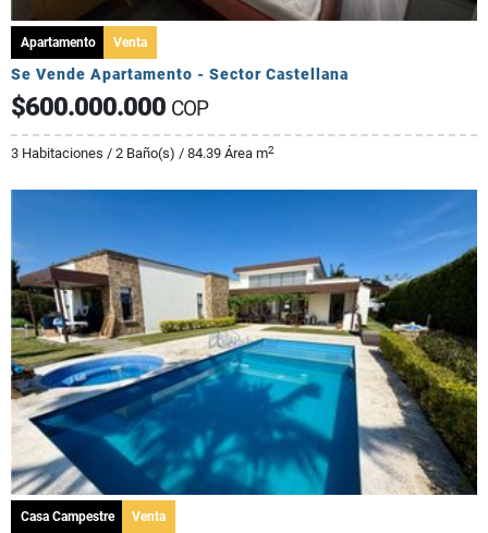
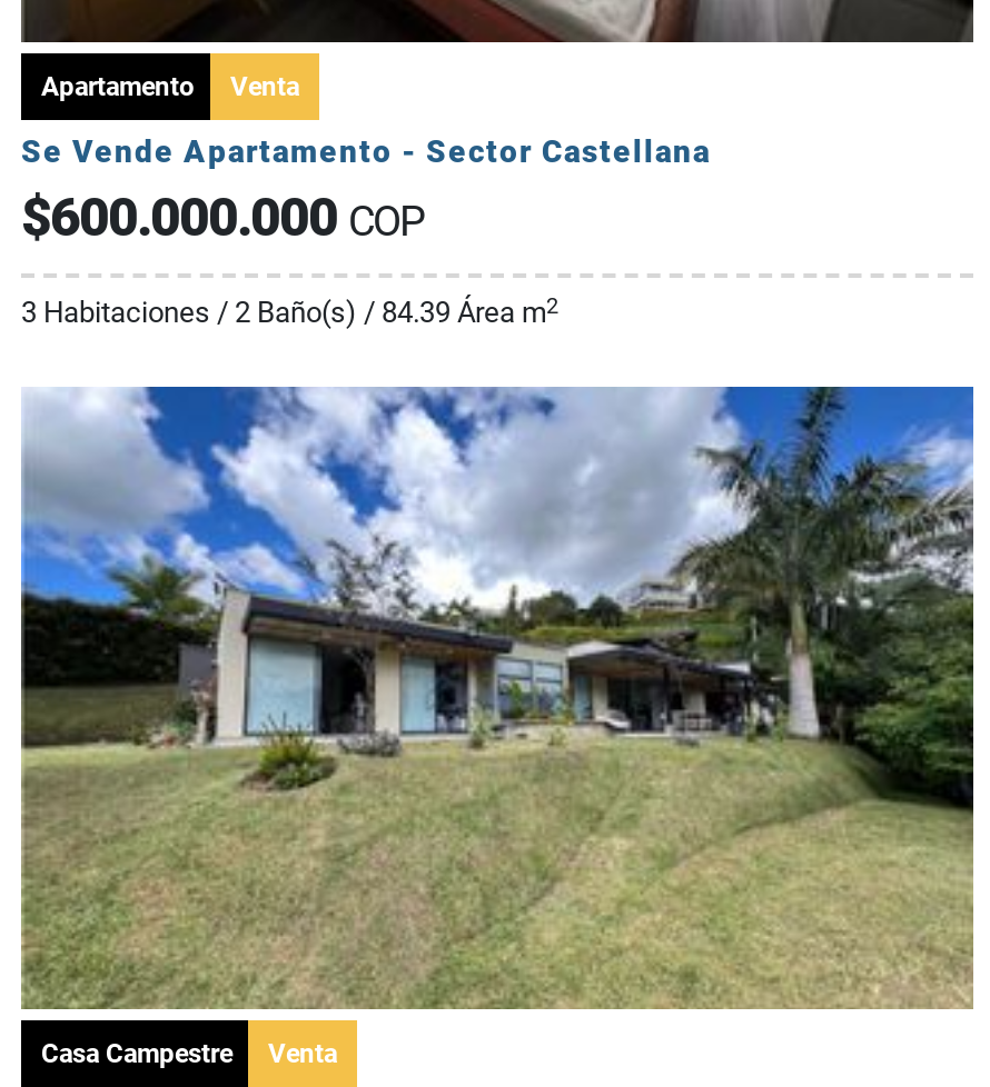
- [image]
+ [image]
